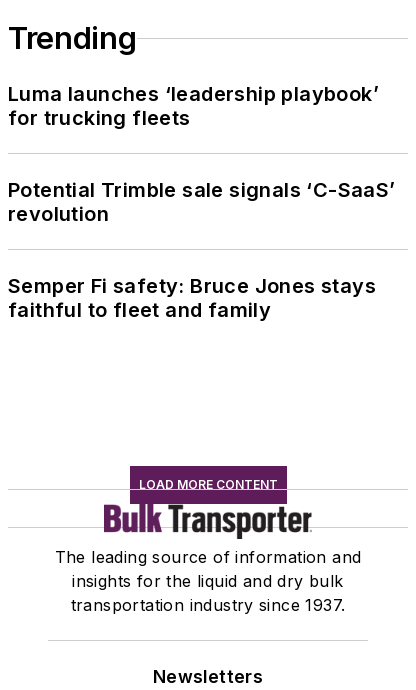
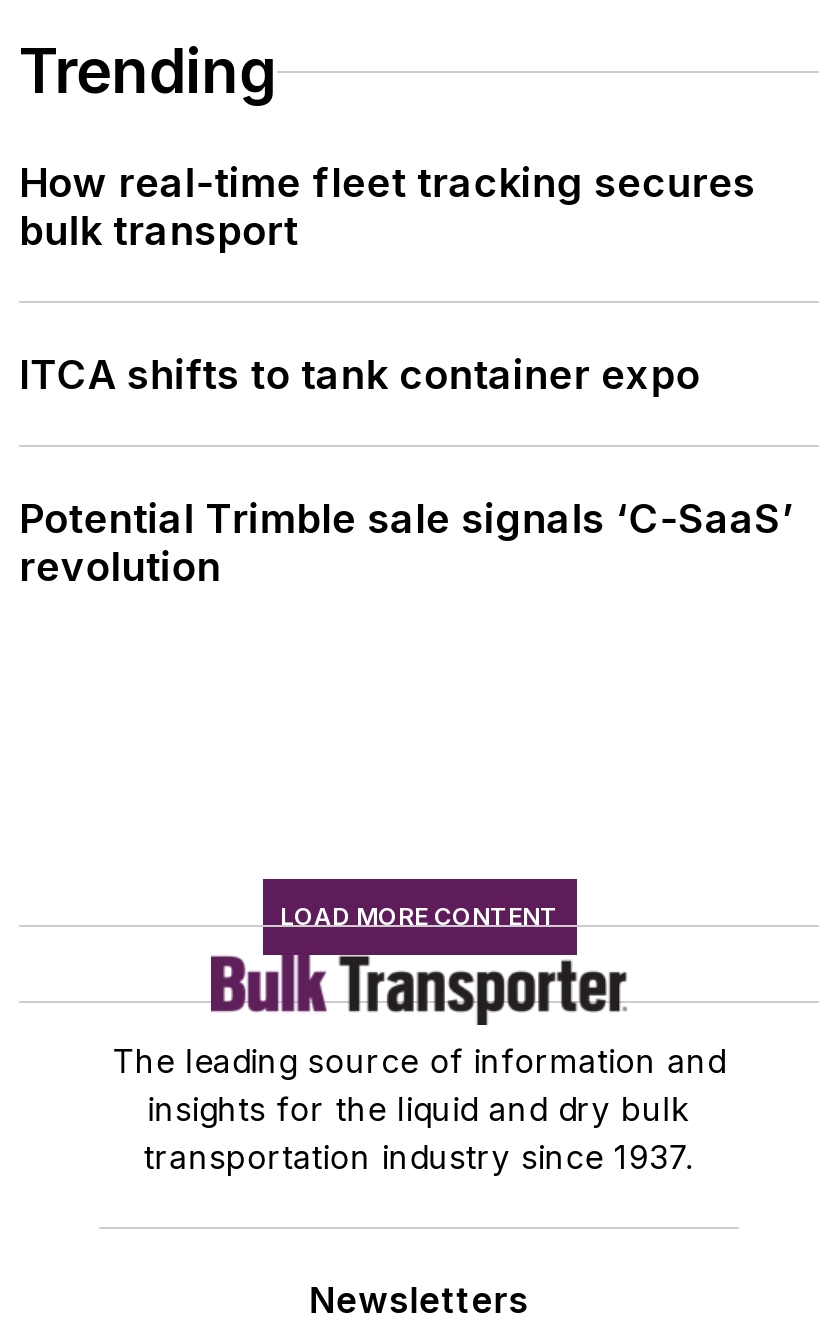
- Luma launches ‘leadership playbook’
- for trucking fleets
+ How real-time fleet tracking secures
+ bulk transport
+ ITCA shifts to tank container expo

moved down: Potential Trimble sale signals ‘C-SaaS’ | revolution

- Semper Fi safety: Bruce Jones stays
- faithful to fleet and family
